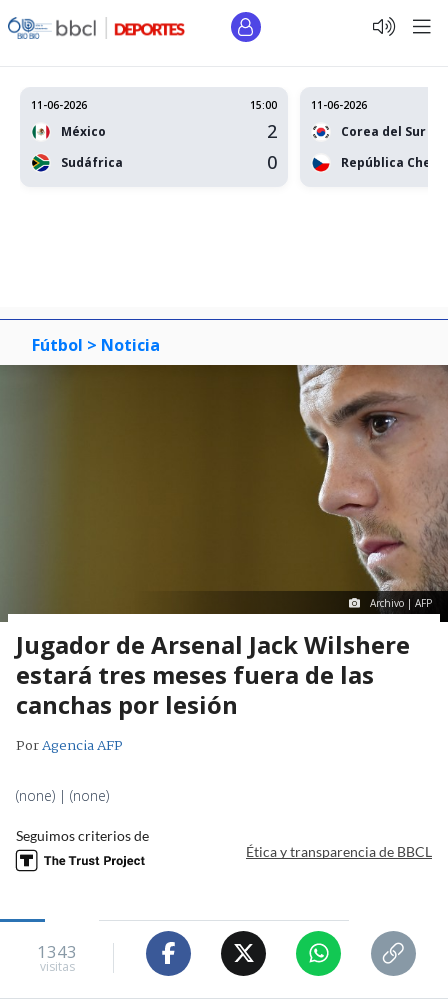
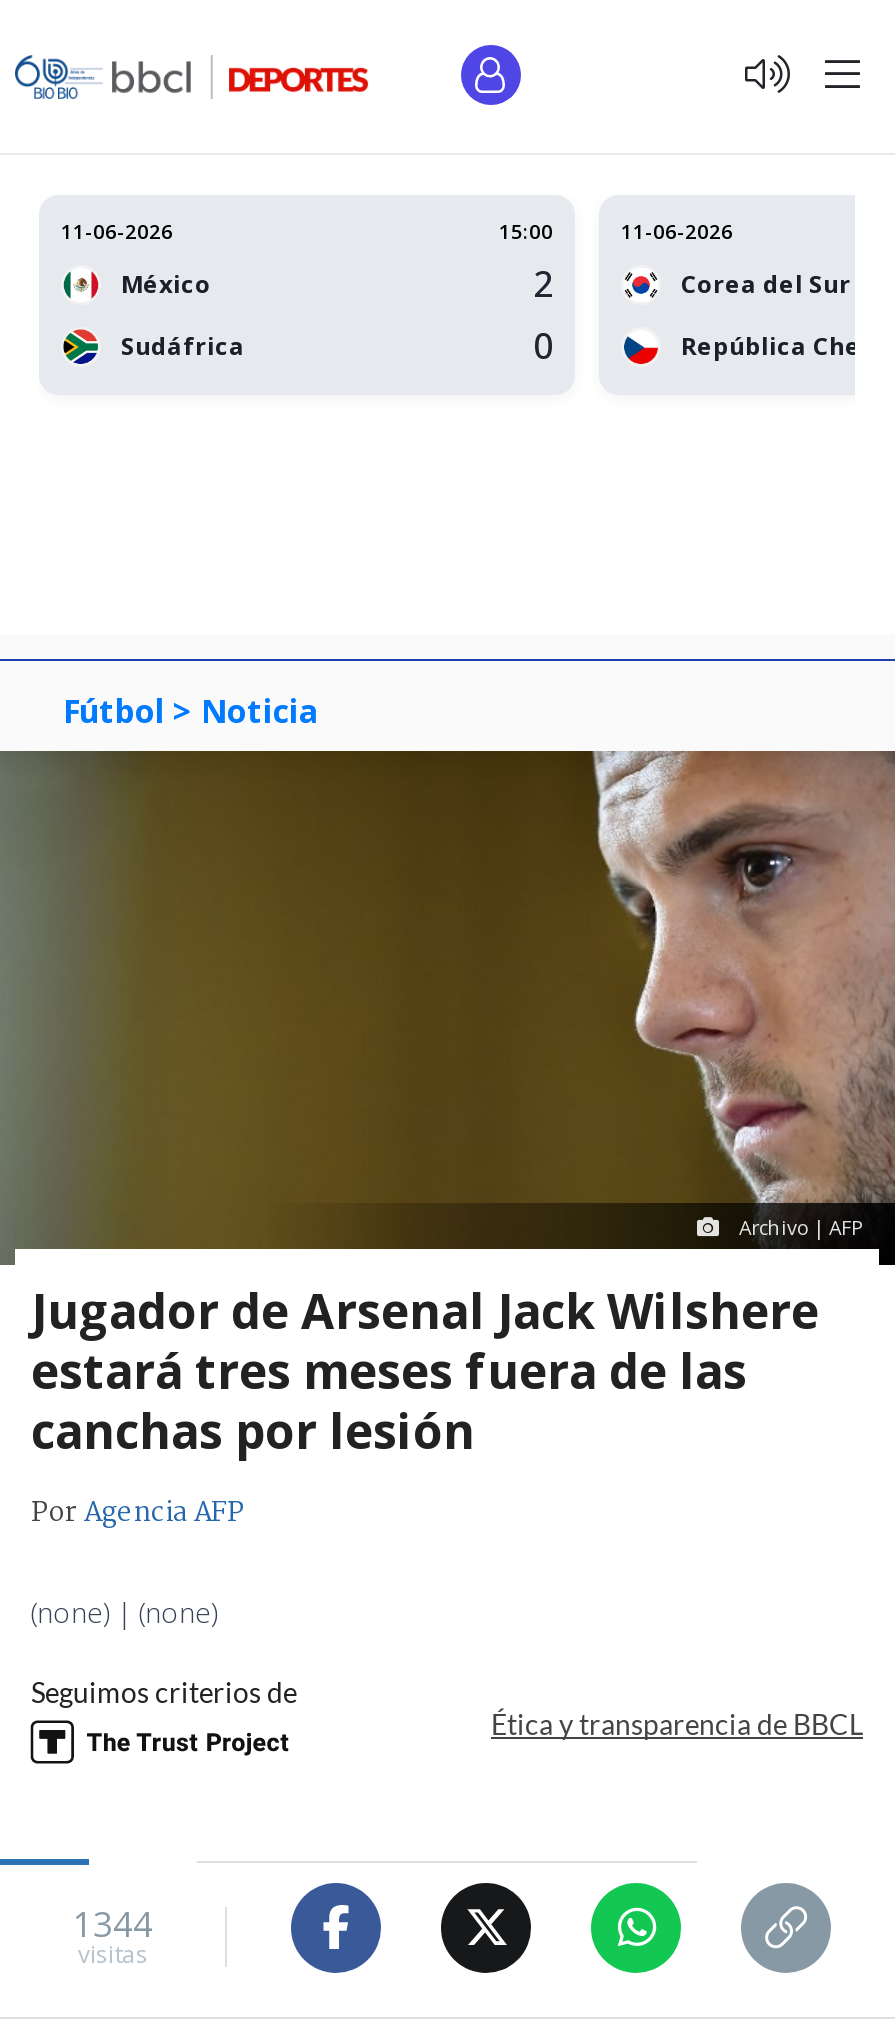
- 1343
+ 1344
